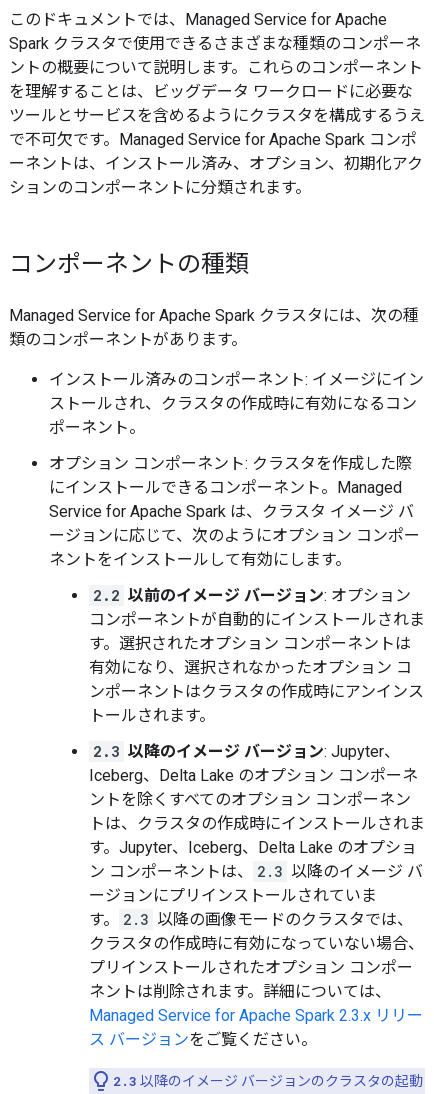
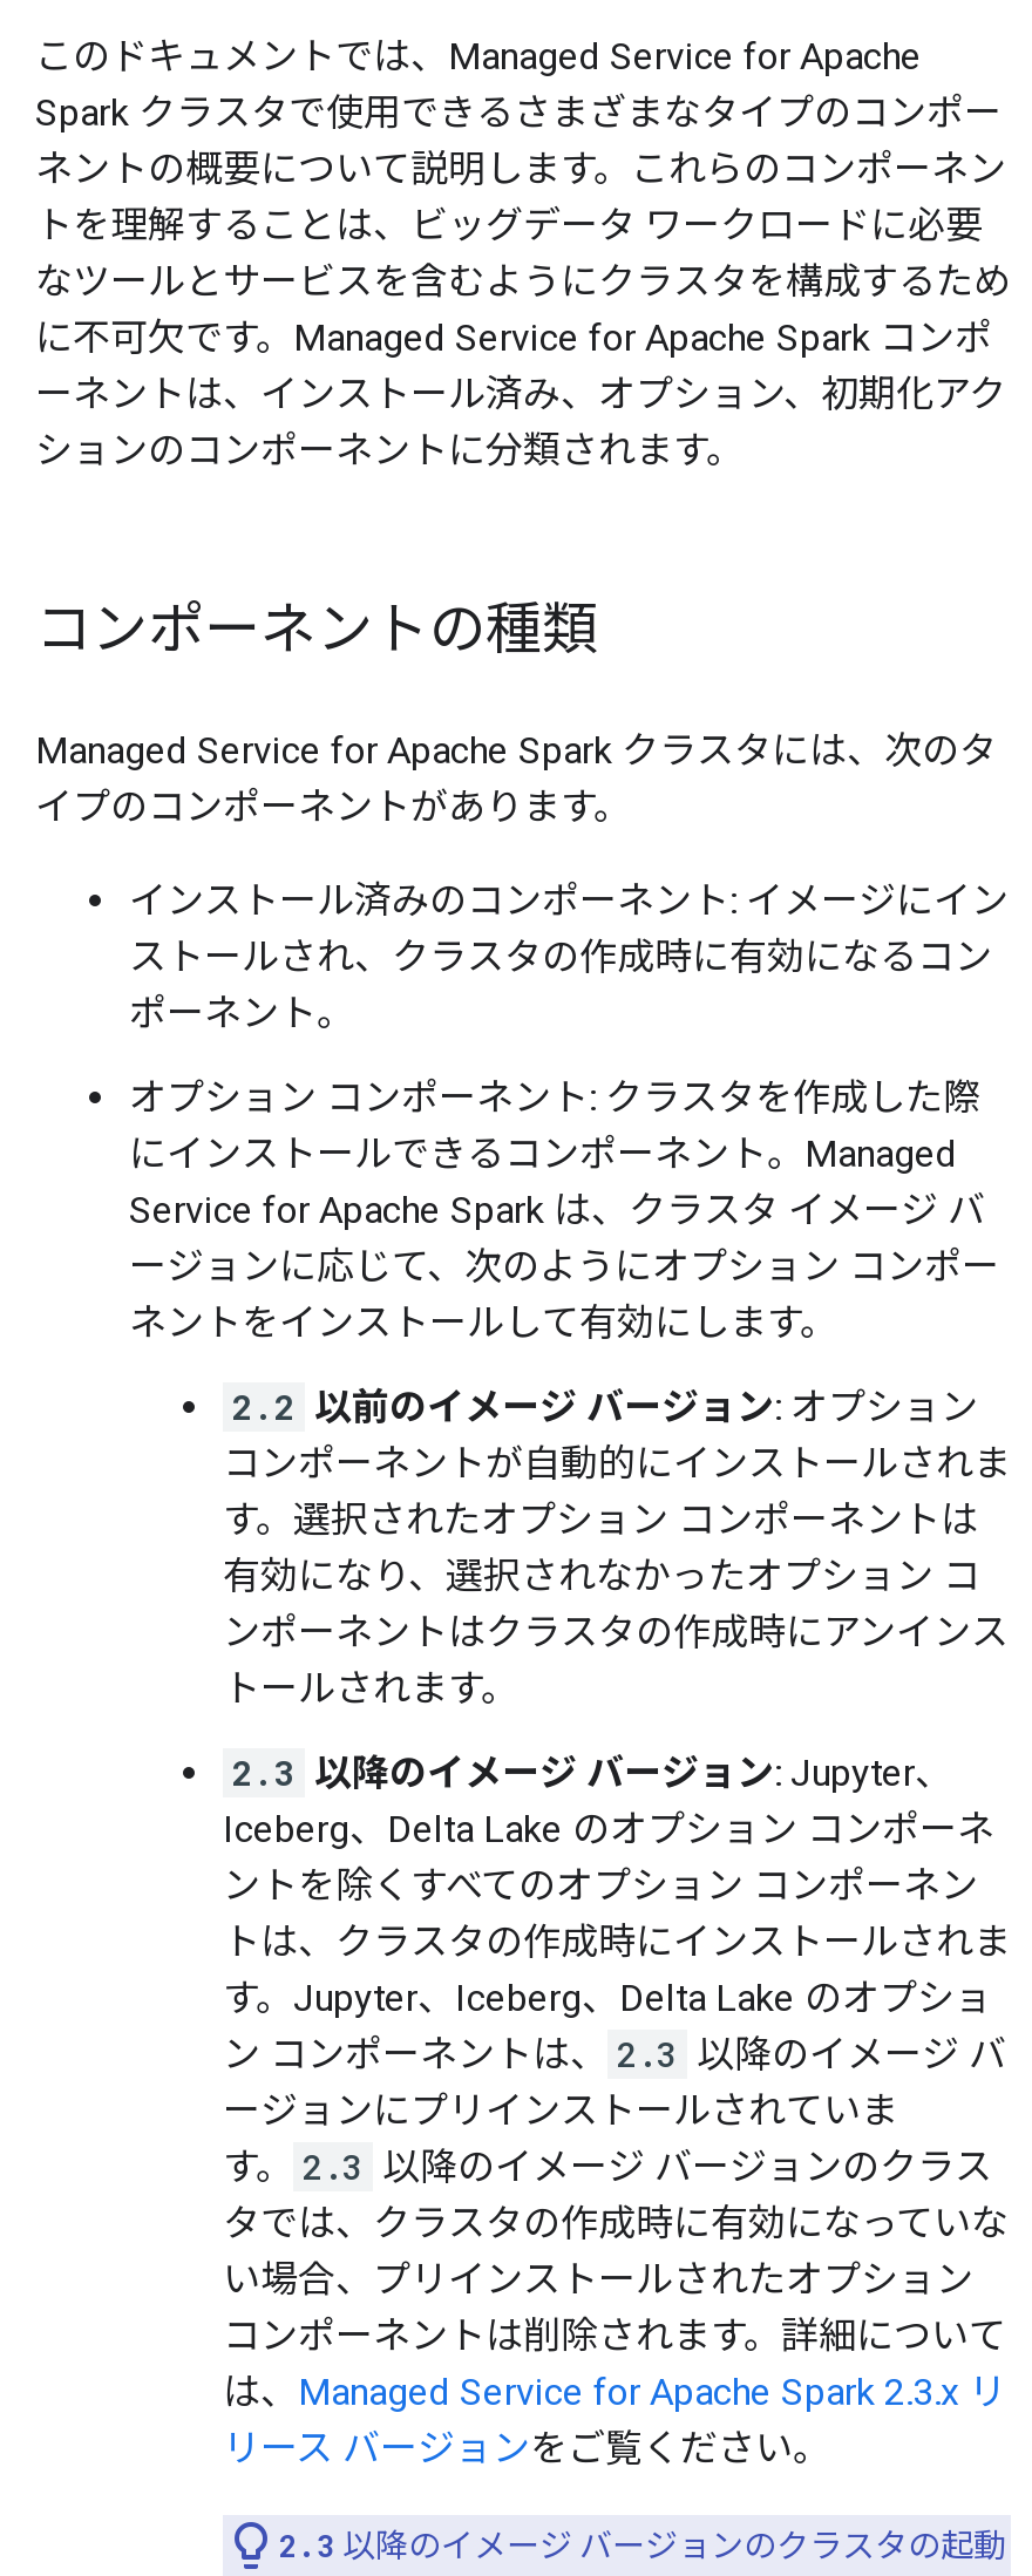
- Spark クラスタで使用できるさまざまな種類のコンポーネ
- ントの概要について説明します。これらのコンポーネント
- を理解することは、ビッグデータ ワークロードに必要な
- ツールとサービスを含めるようにクラスタを構成するうえ
- で不可欠です。Managed Service for Apache Spark コンポ
+ Spark クラスタで使用できるさまざまなタイプのコンポー
+ ネントの概要について説明します。これらのコンポーネン
+ トを理解することは、ビッグデータ ワークロードに必要
+ なツールとサービスを含むようにクラスタを構成するため
+ に不可欠です。Managed Service for Apache Spark コンポ

- Managed Service for Apache Spark クラスタには、次の種
- 類のコンポーネントがあります。
+ Managed Service for Apache Spark クラスタには、次のタ
+ イプのコンポーネントがあります。

- す。 2.3 以降の画像モードのクラスタでは、
- クラスタの作成時に有効になっていない場合、
- プリインストールされたオプション コンポー
- ネントは削除されます。詳細については、
- Managed Service for Apache Spark 2.3.x リリー
- ス バージョンをご覧ください。
+ す。 2.3 以降のイメージ バージョンのクラス
+ タでは、クラスタの作成時に有効になっていな
+ い場合、プリインストールされたオプション
+ コンポーネントは削除されます。詳細について
+ は、Managed Service for Apache Spark 2.3.x リ
+ リース バージョンをご覧ください。
